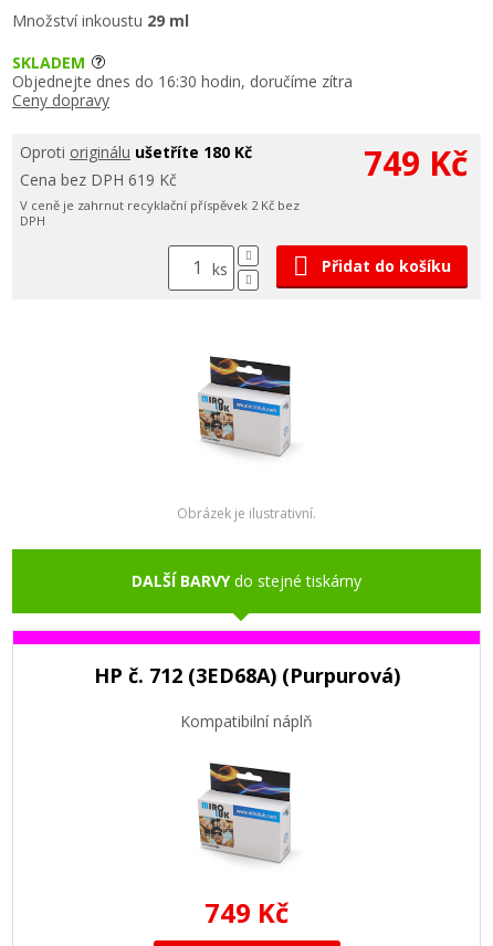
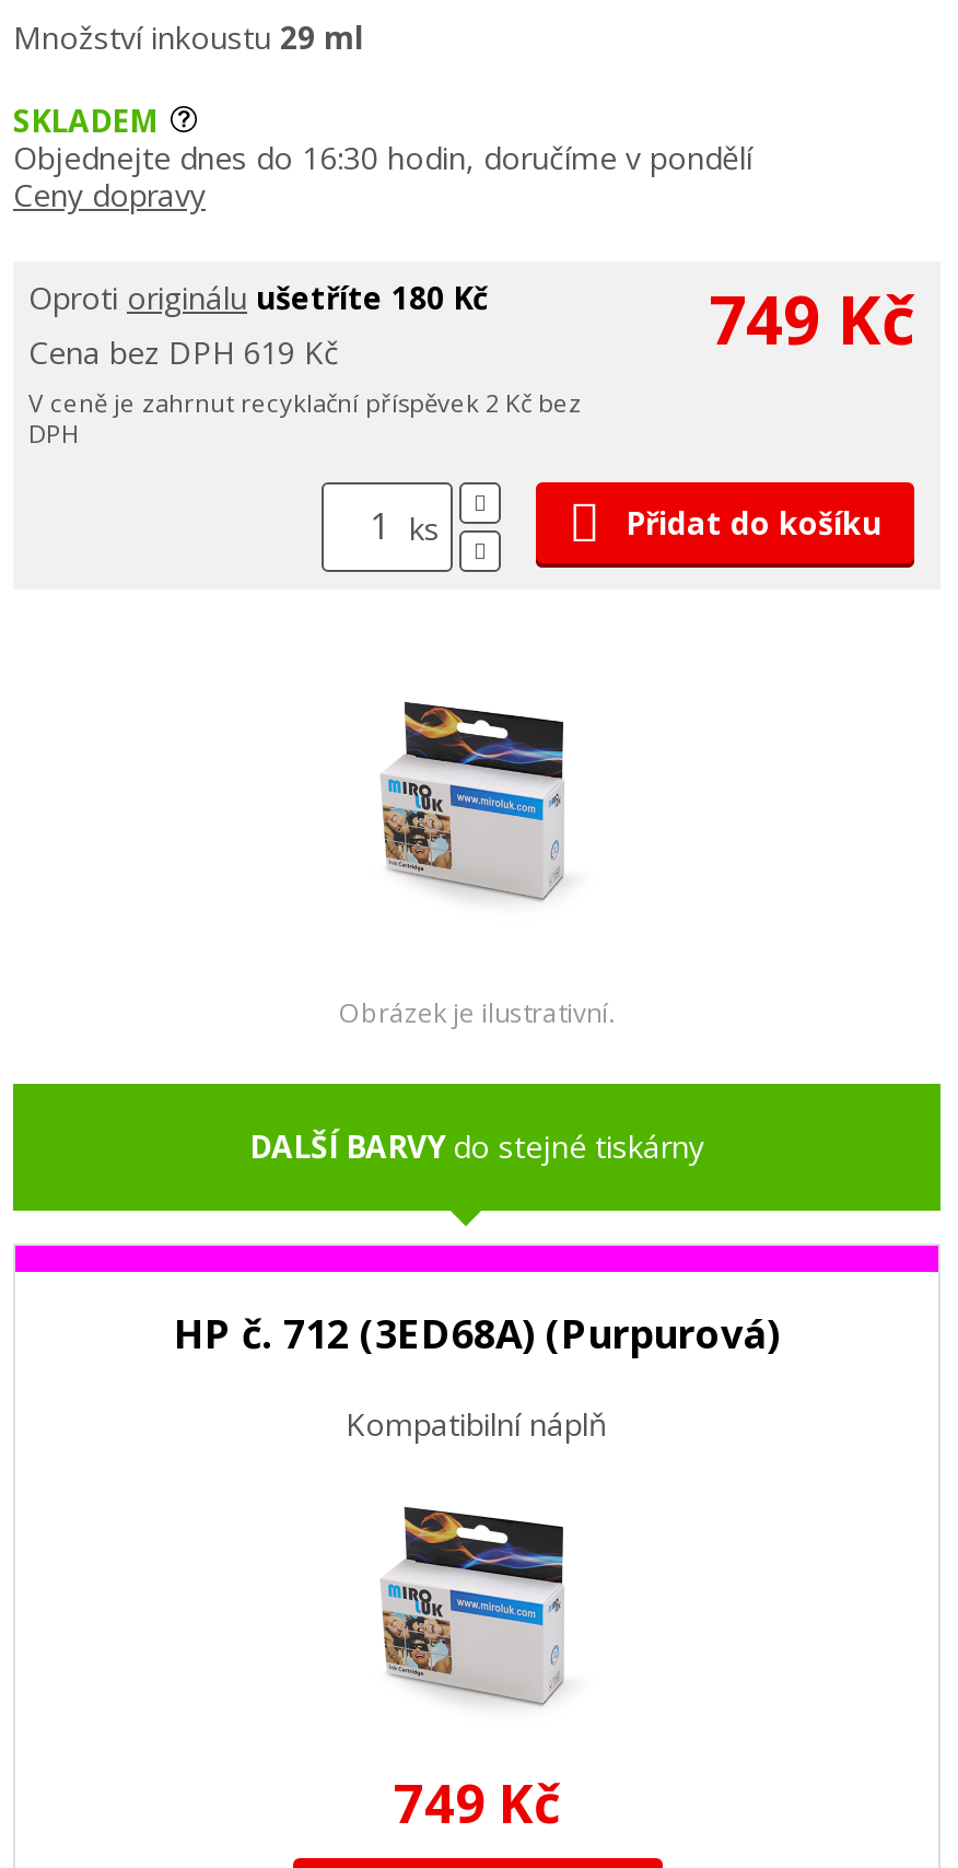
- Objednejte dnes do 16:30 hodin, doručíme zítra
+ Objednejte dnes do 16:30 hodin, doručíme v pondělí
